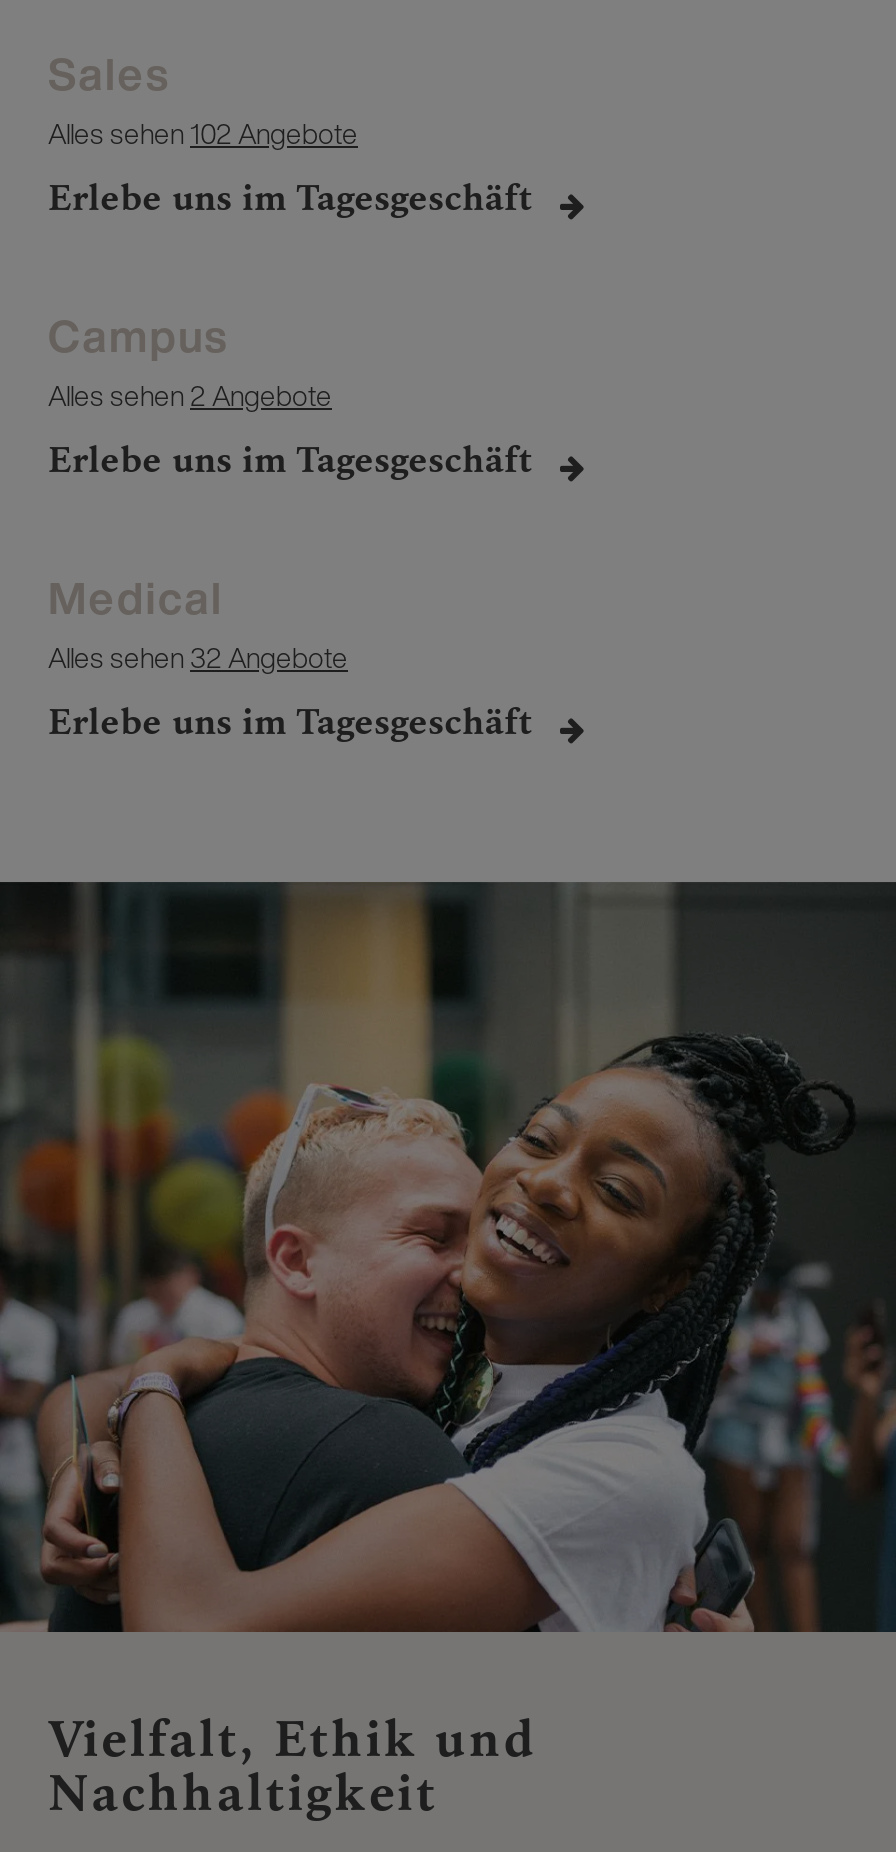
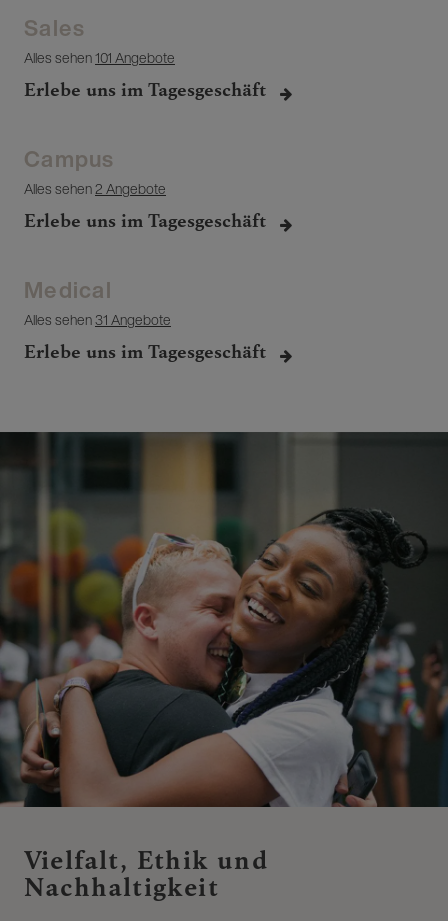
- Alles sehen 102 Angebote
+ Alles sehen 101 Angebote

- Alles sehen 32 Angebote
+ Alles sehen 31 Angebote
